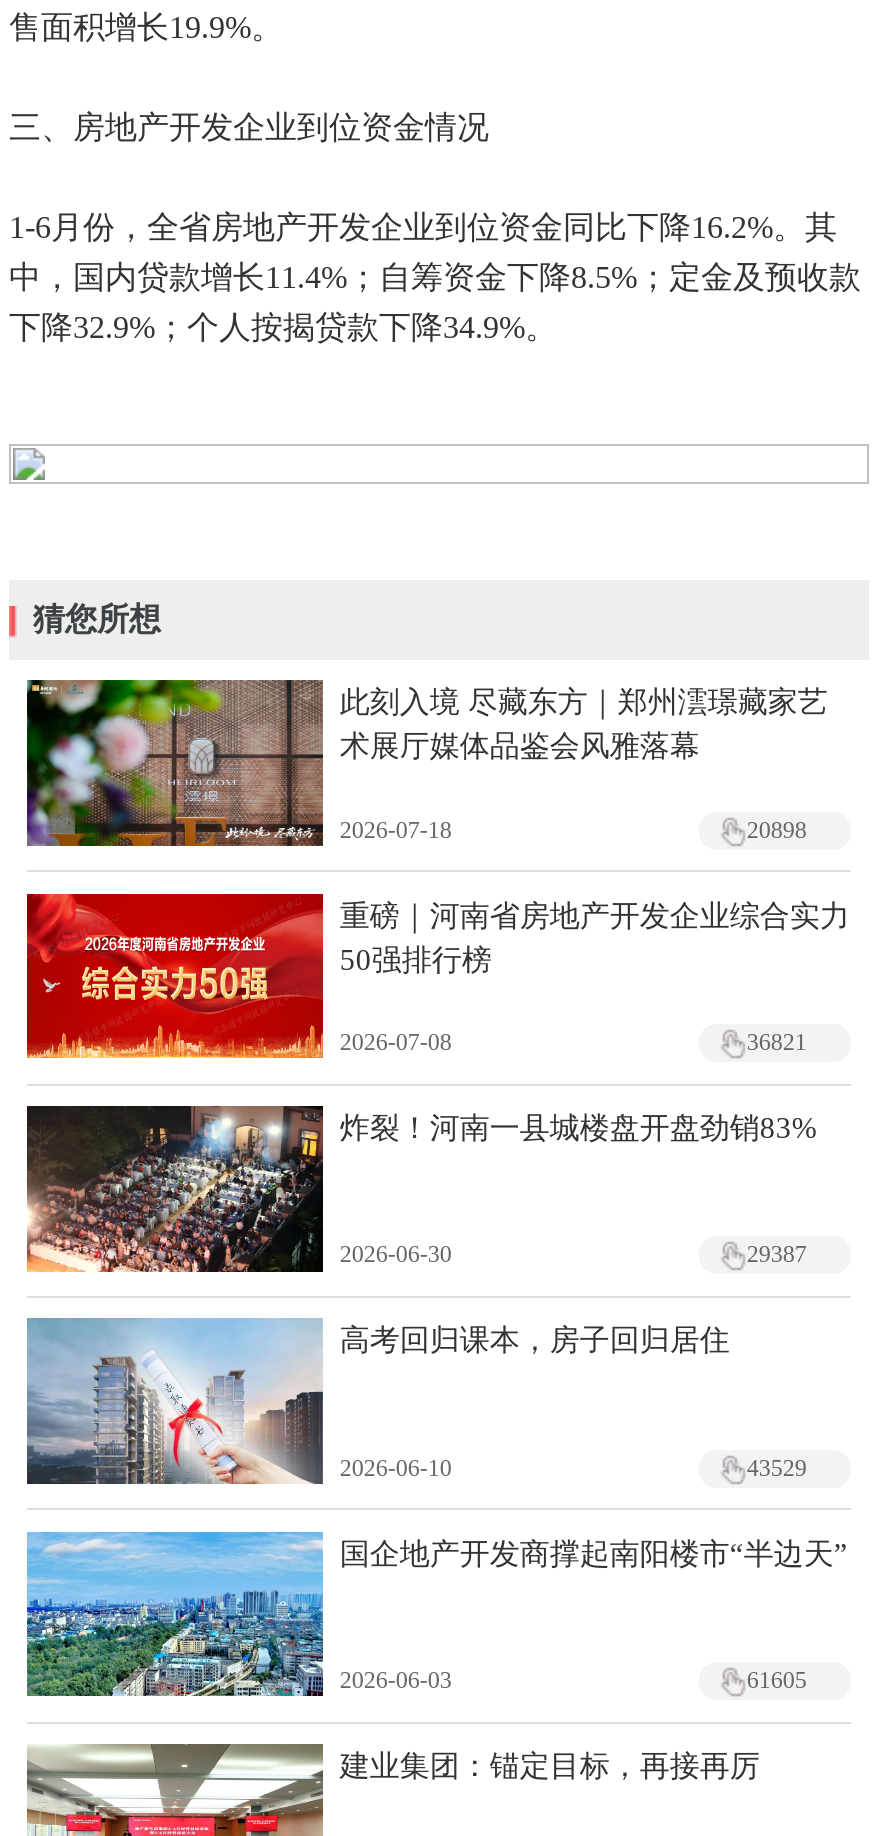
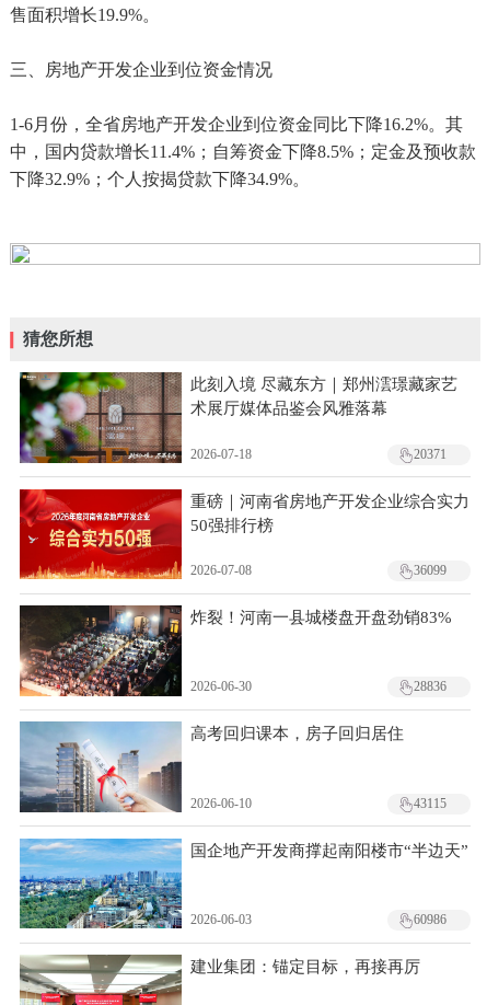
- 20898
+ 20371

- 36821
+ 36099

- 29387
+ 28836

- 43529
+ 43115

- 61605
+ 60986
